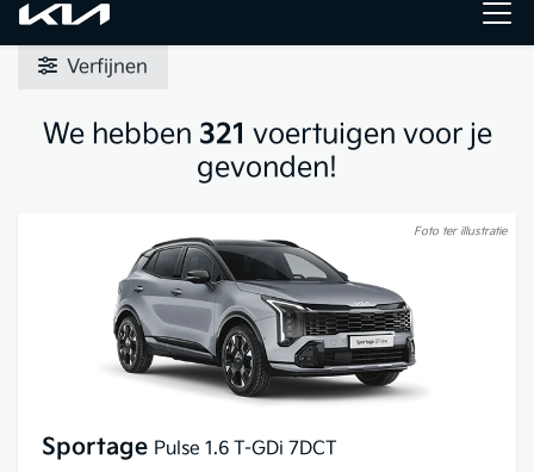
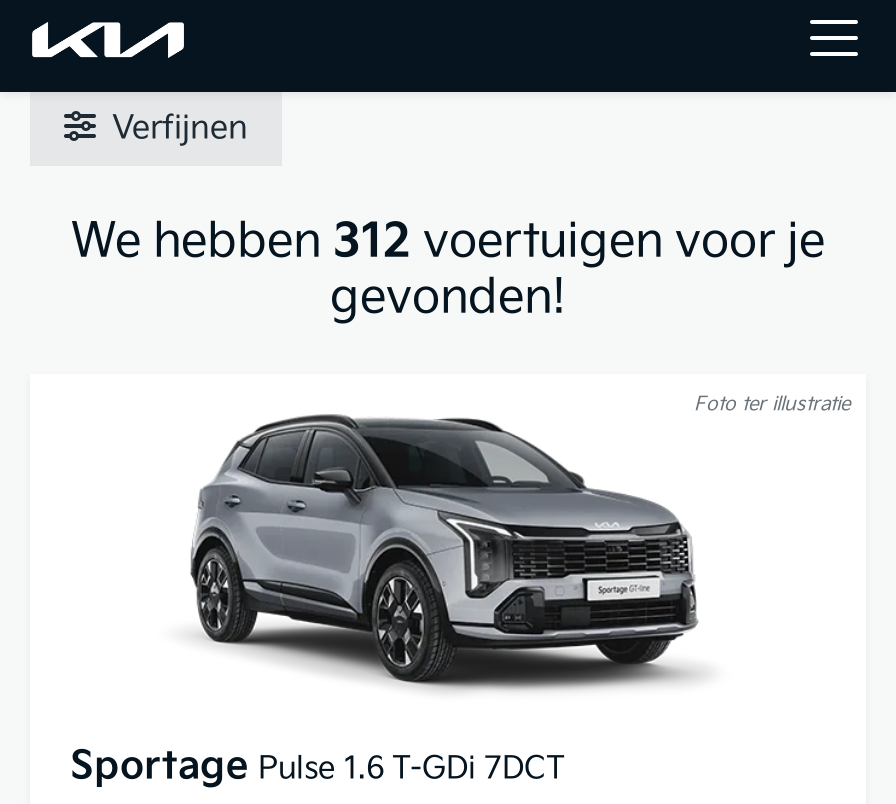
- We hebben 321 voertuigen voor je
+ We hebben 312 voertuigen voor je
